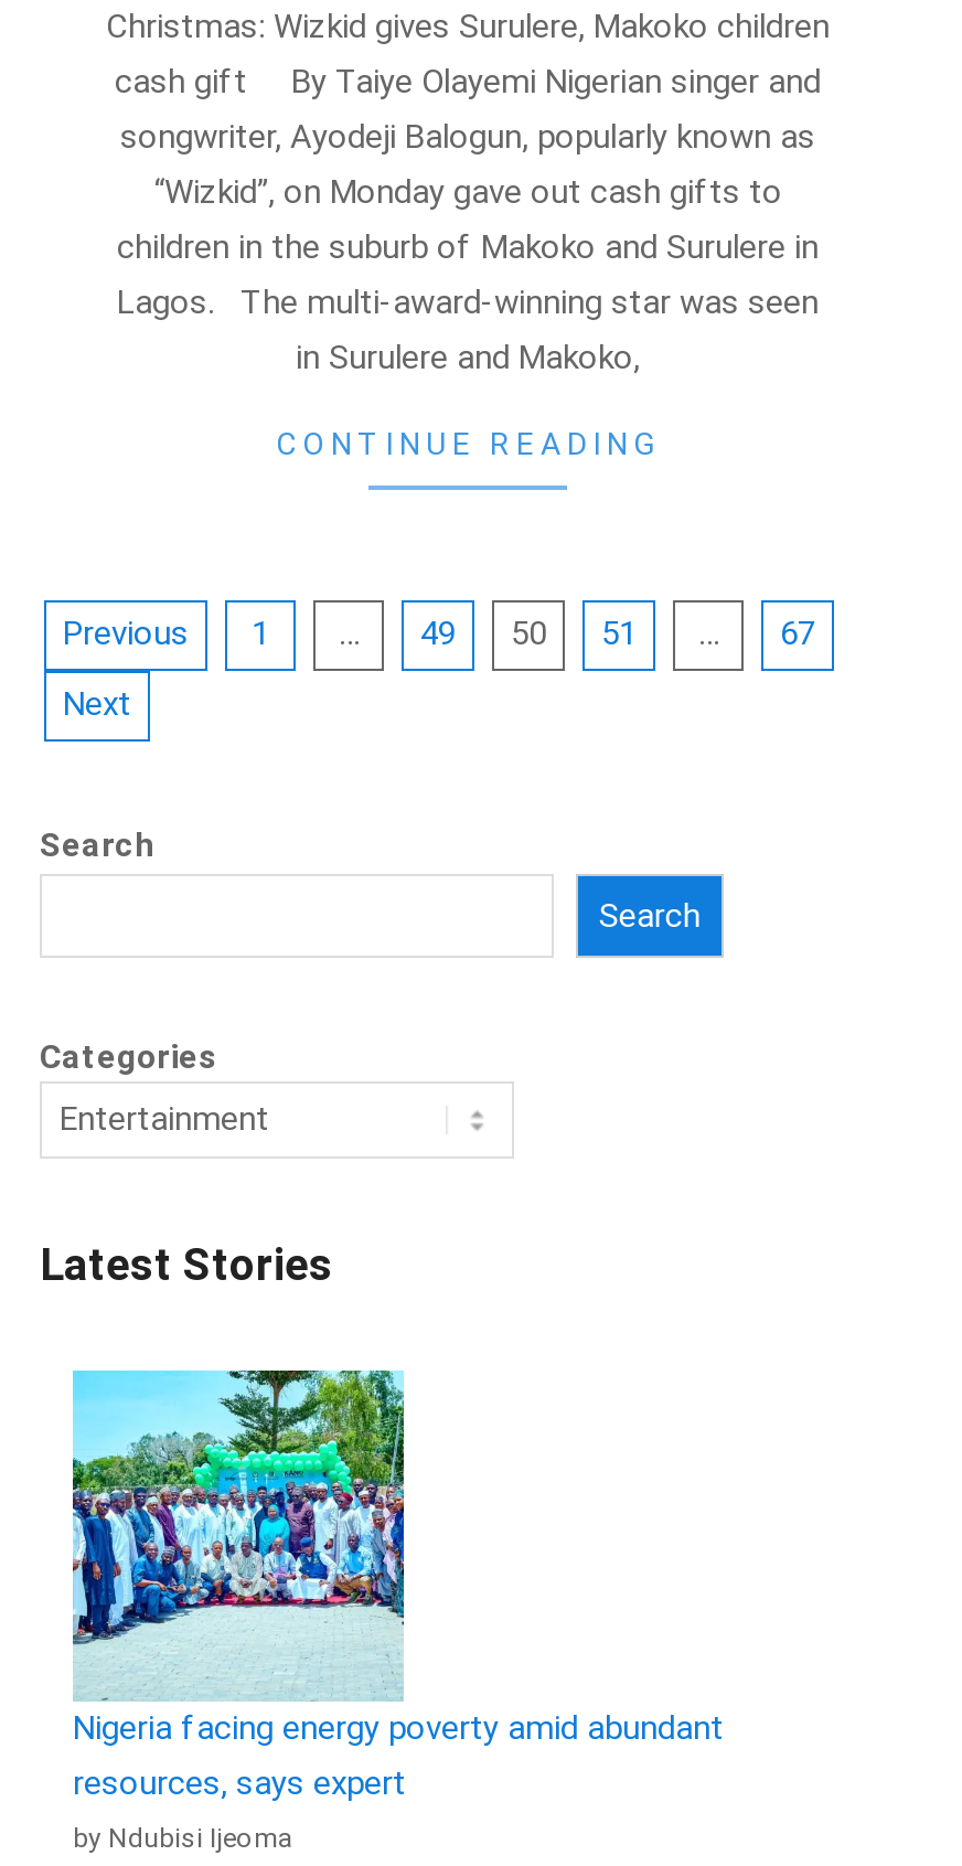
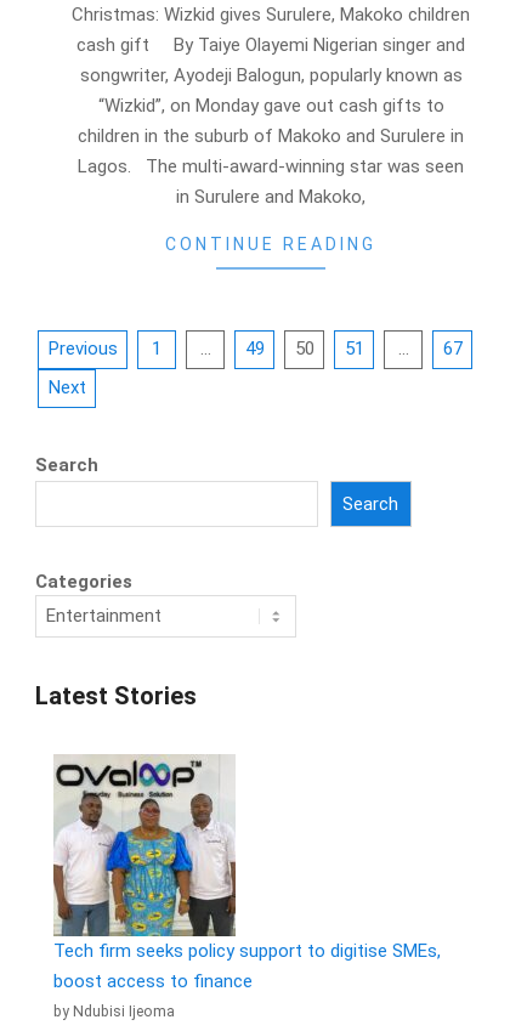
- [image]
- Nigeria facing energy poverty amid abundant
- resources, says expert
+ [image]
+ Tech firm seeks policy support to digitise SMEs,
+ boost access to finance
